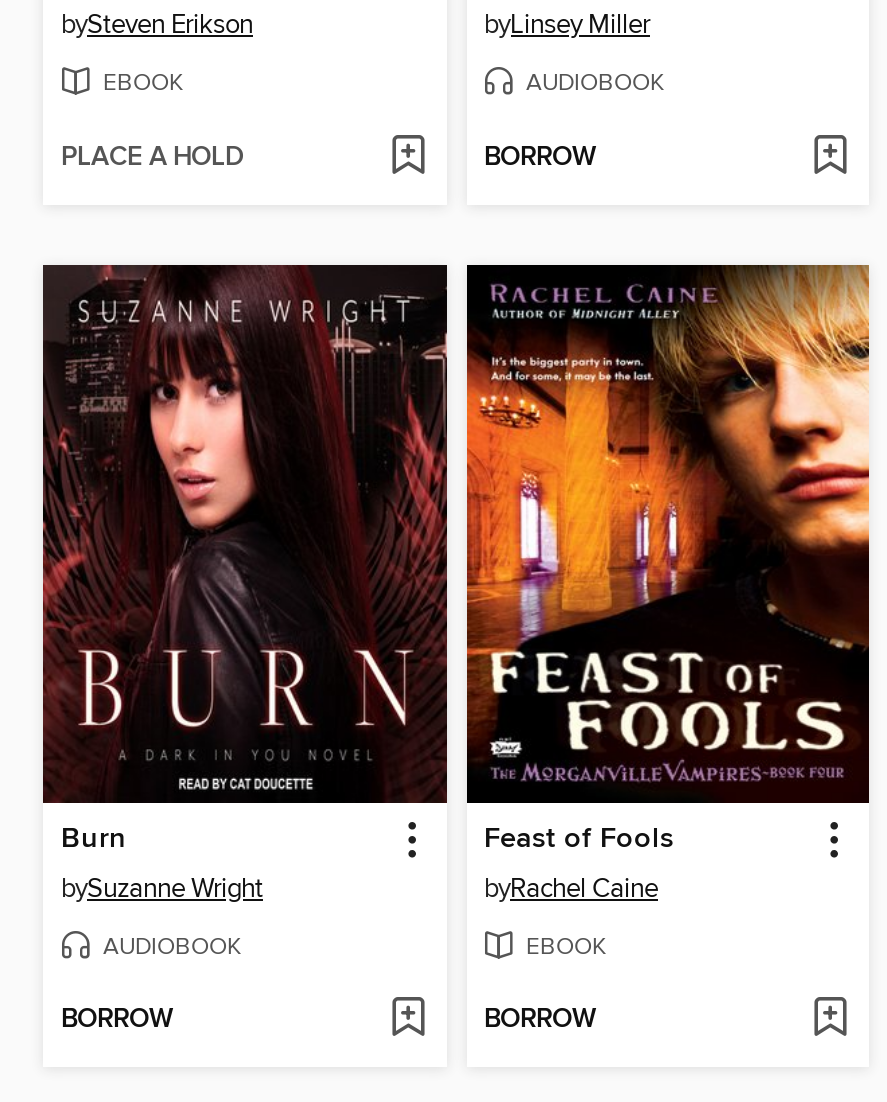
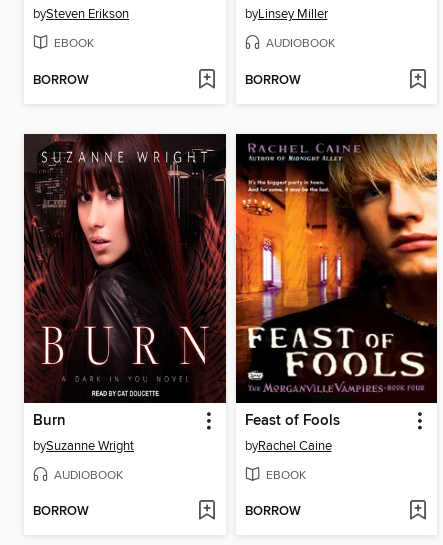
- PLACE A HOLD
+ BORROW
